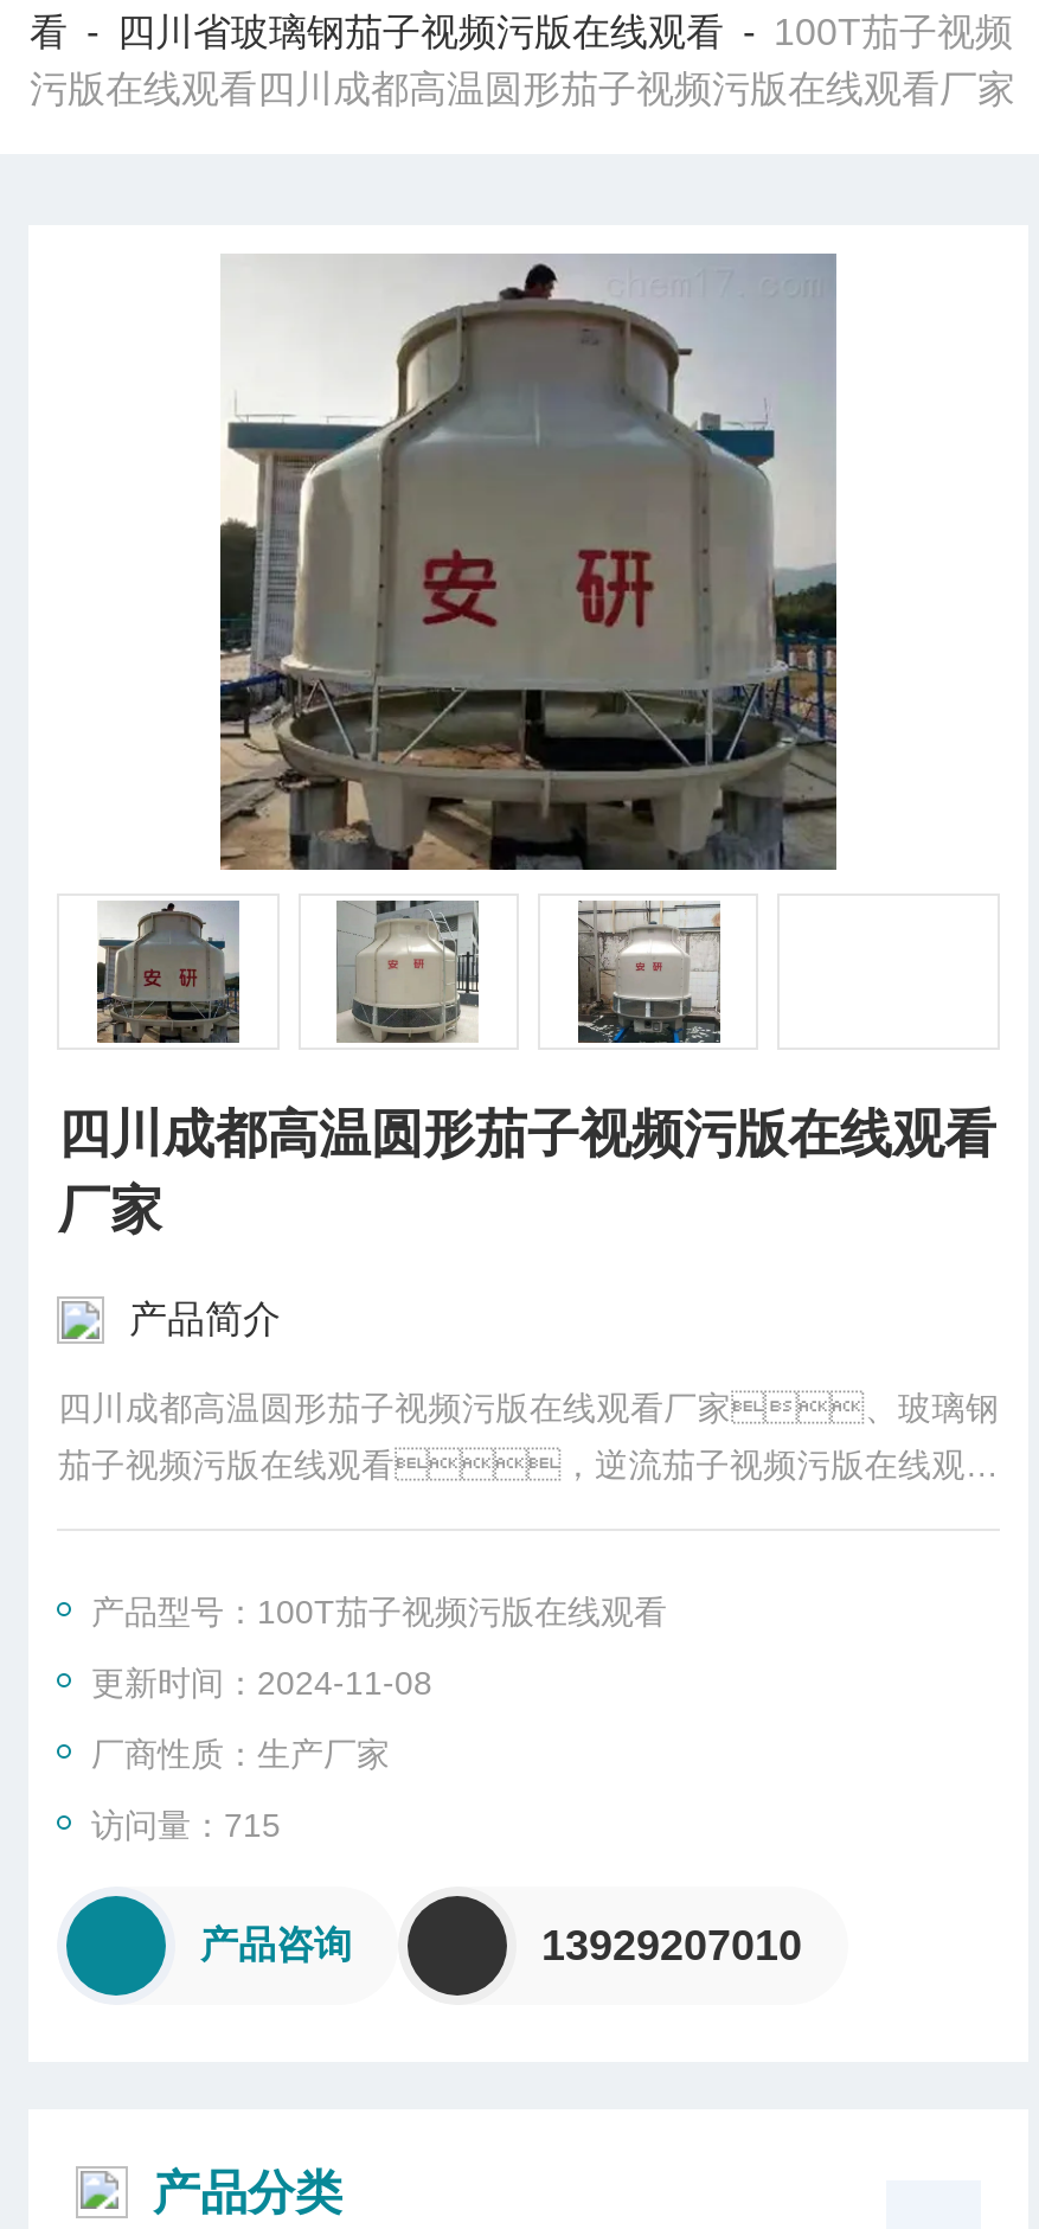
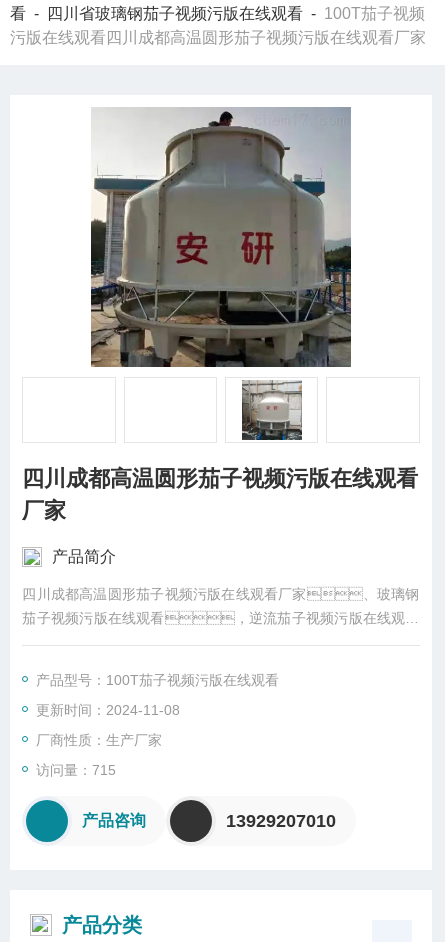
- [image]

- [image]
